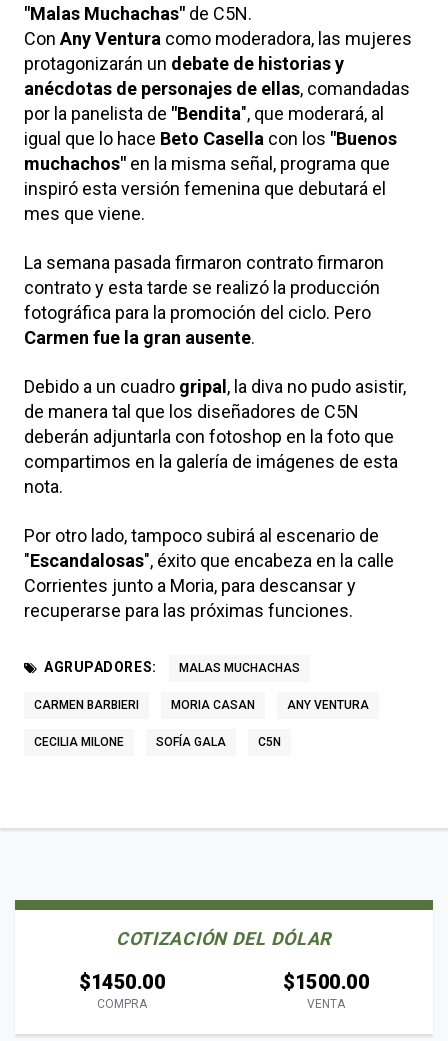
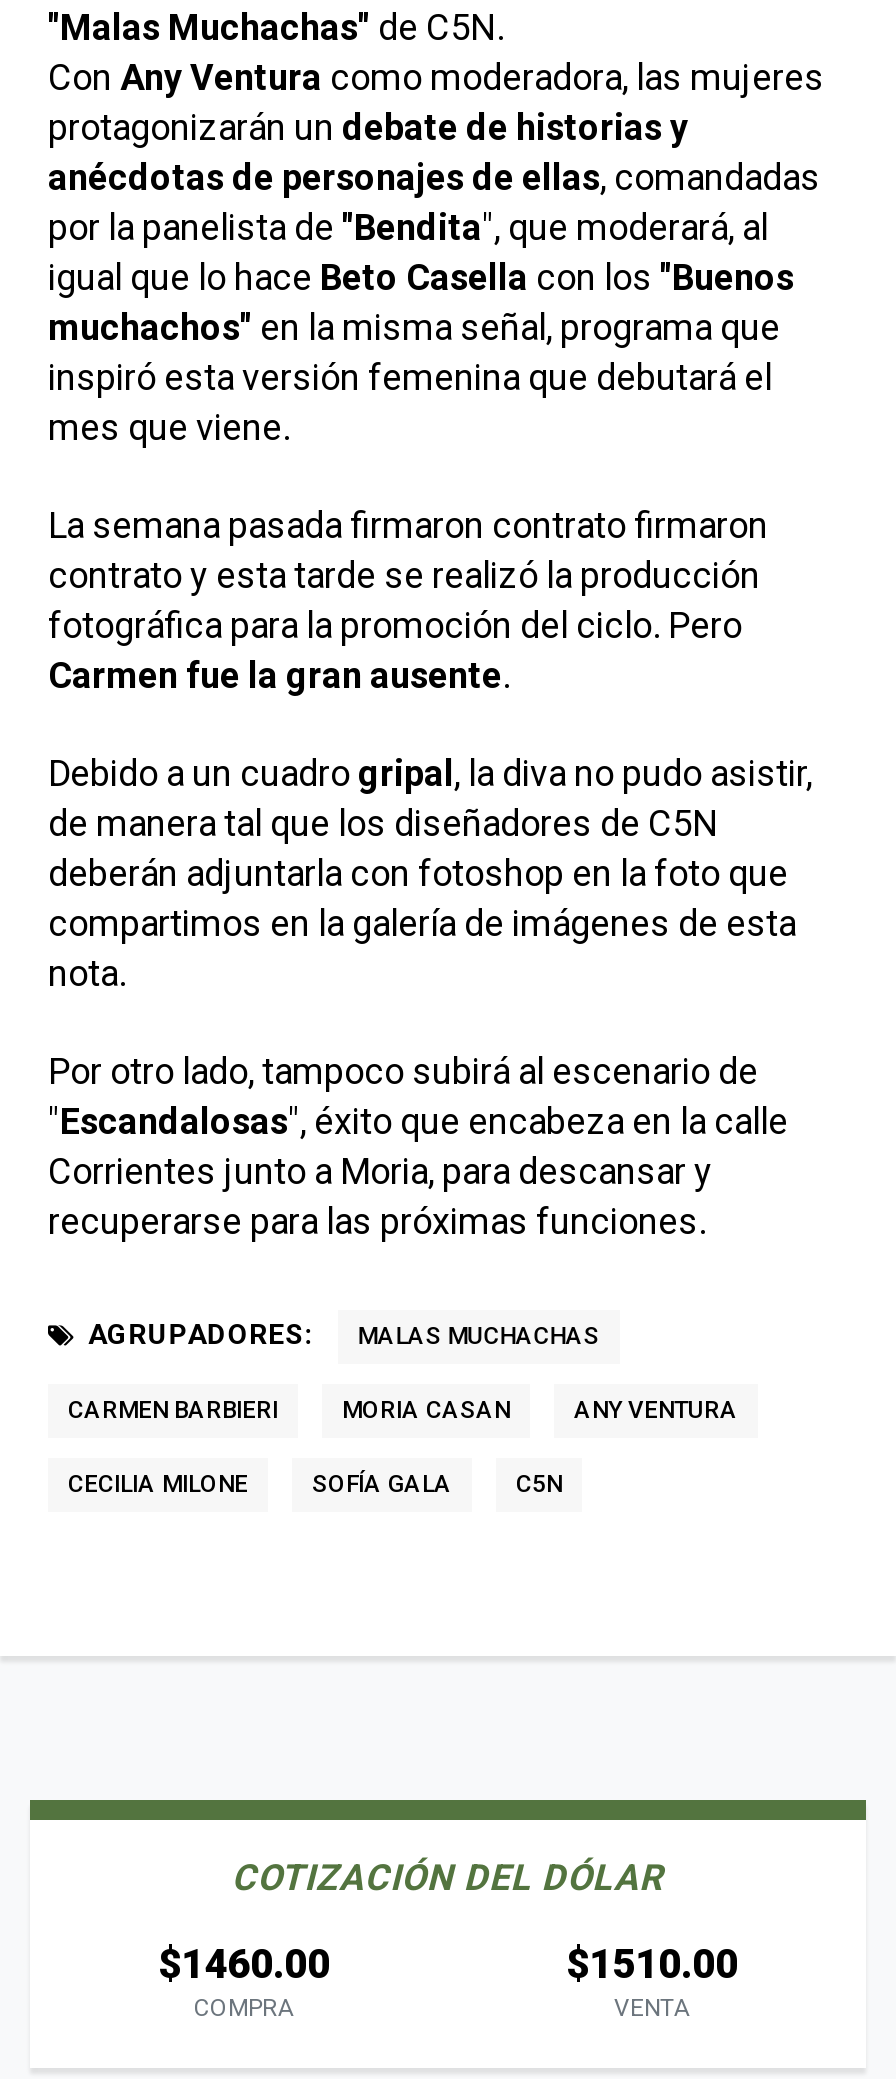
- $1450.00
+ $1460.00

- $1500.00
+ $1510.00
